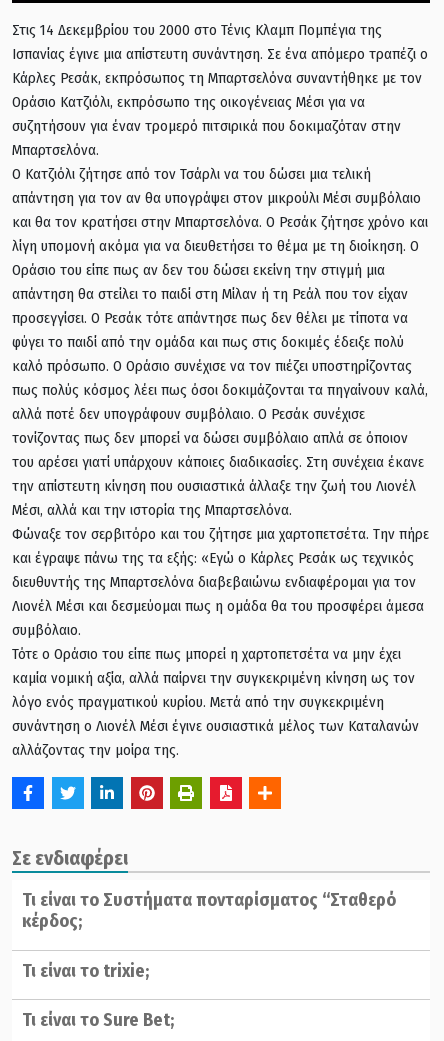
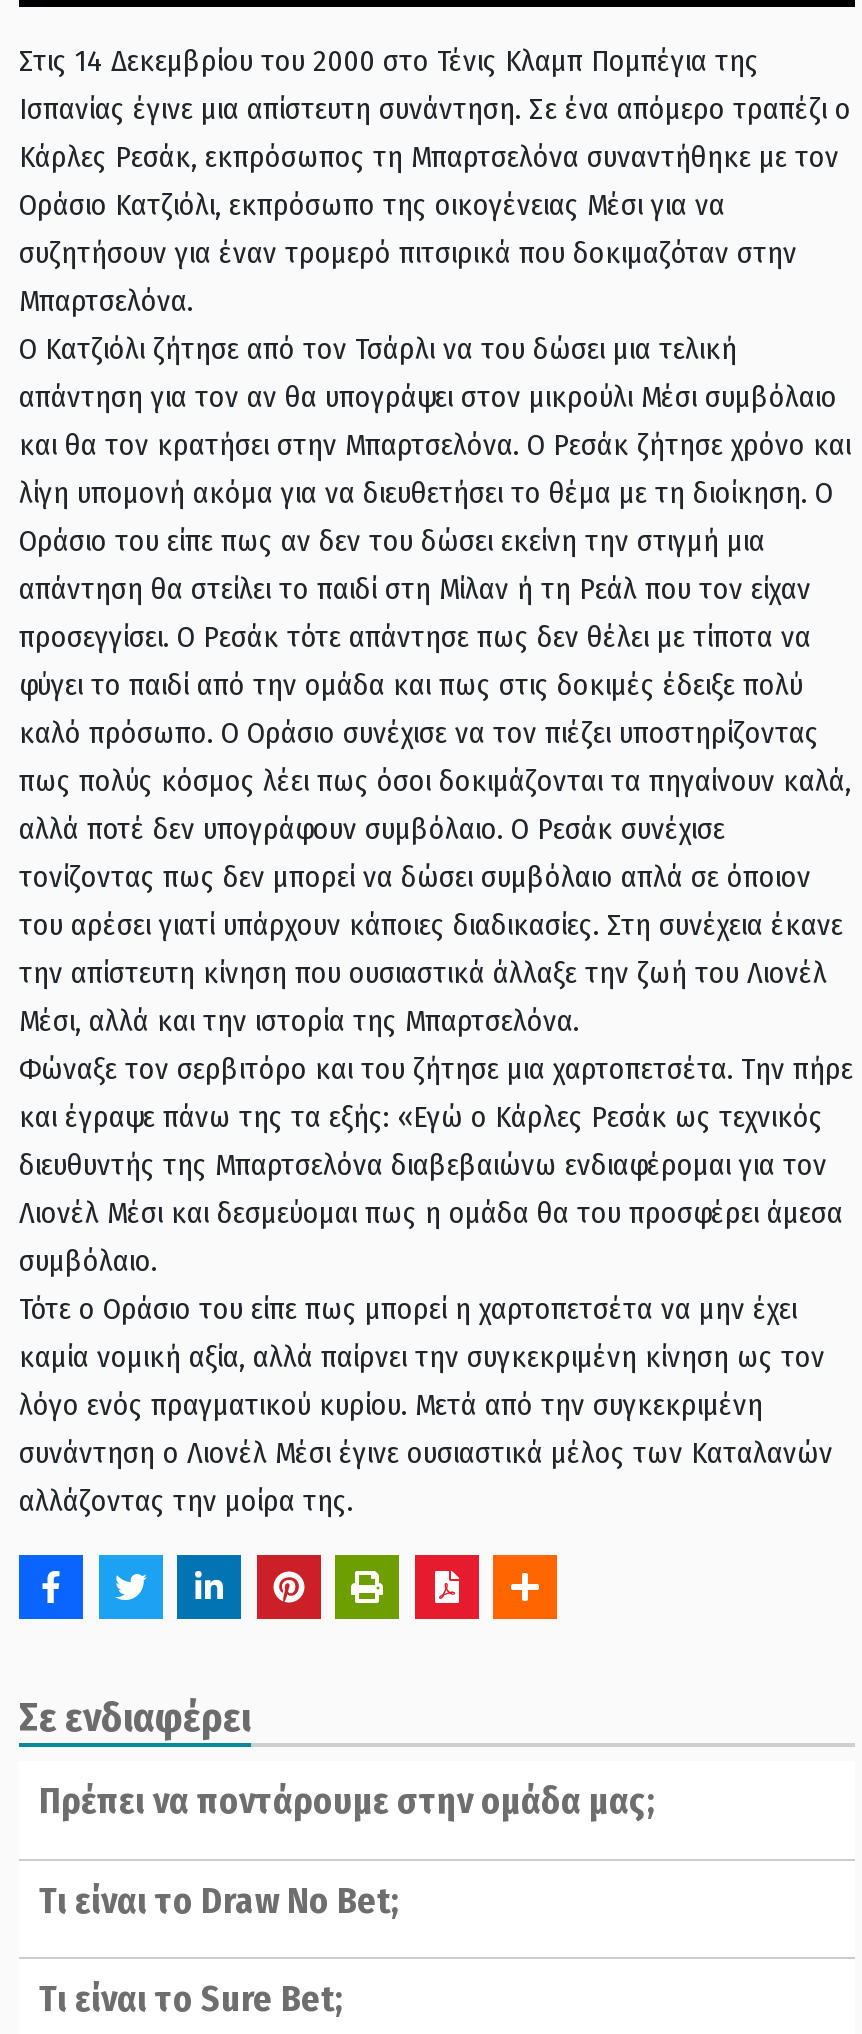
- Τι είναι το Συστήματα πονταρίσματος “Σταθερό
- κέρδος;
+ Πρέπει να ποντάρουμε στην ομάδα μας;

- Τι είναι το trixie;
+ Τι είναι το Draw No Bet;
